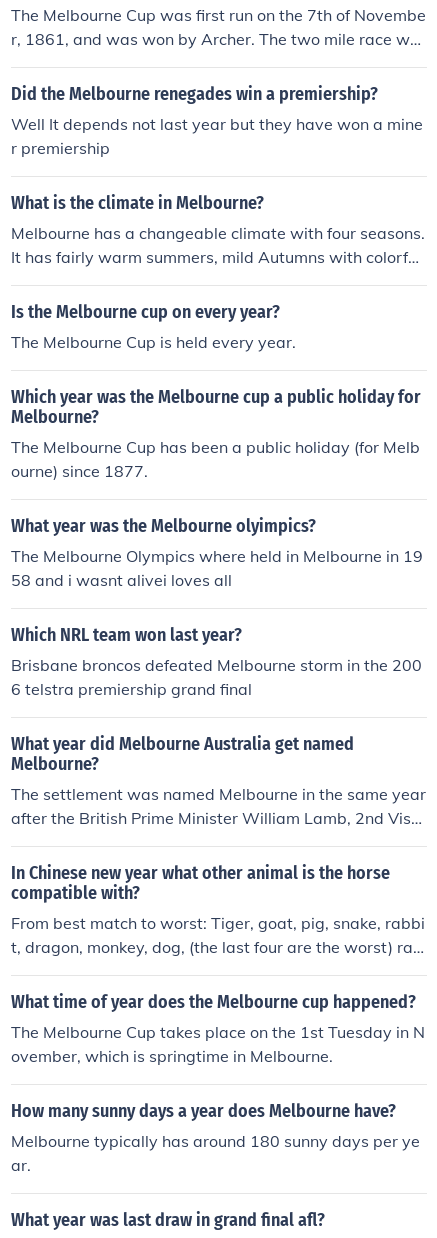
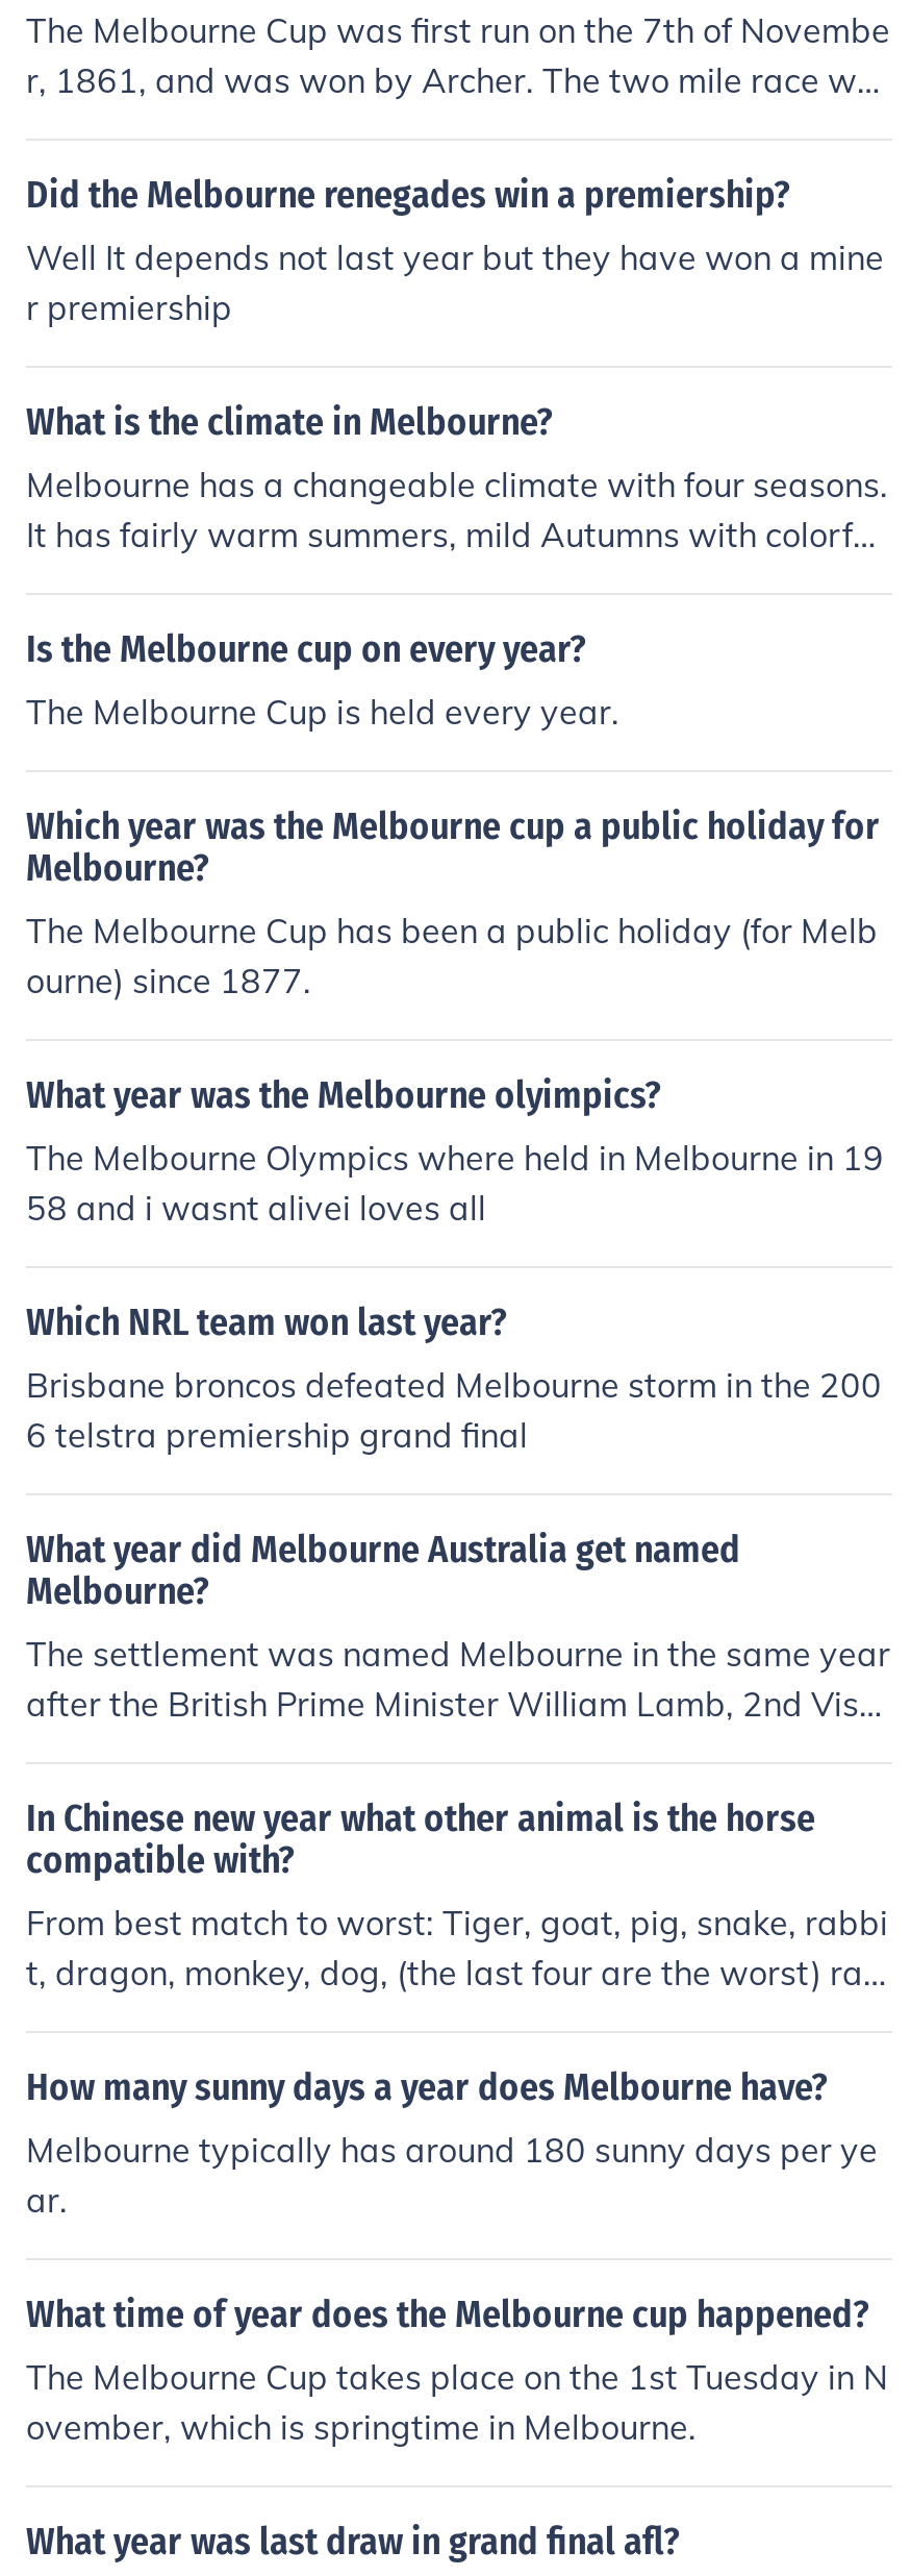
moved down: What time of year does the Melbourne cup happened? | The Melbourne Cup takes place on the 1st Tuesday in N | ovember, which is springtime in Melbourne.

moved up: How many sunny days a year does Melbourne have? | Melbourne typically has around 180 sunny days per ye | ar.
